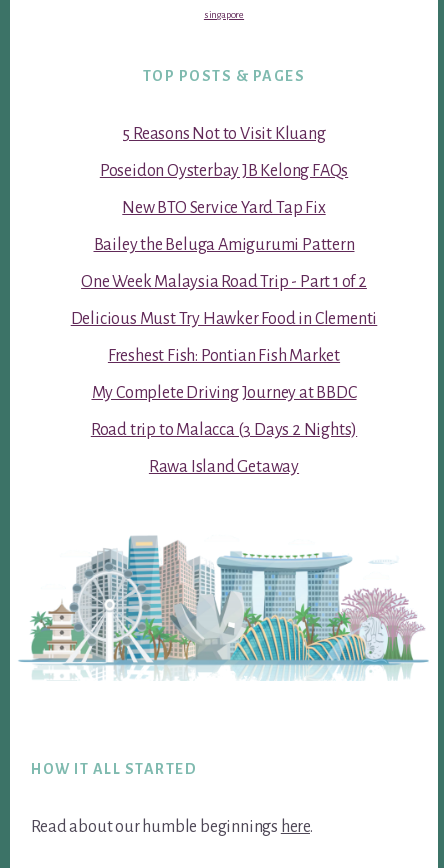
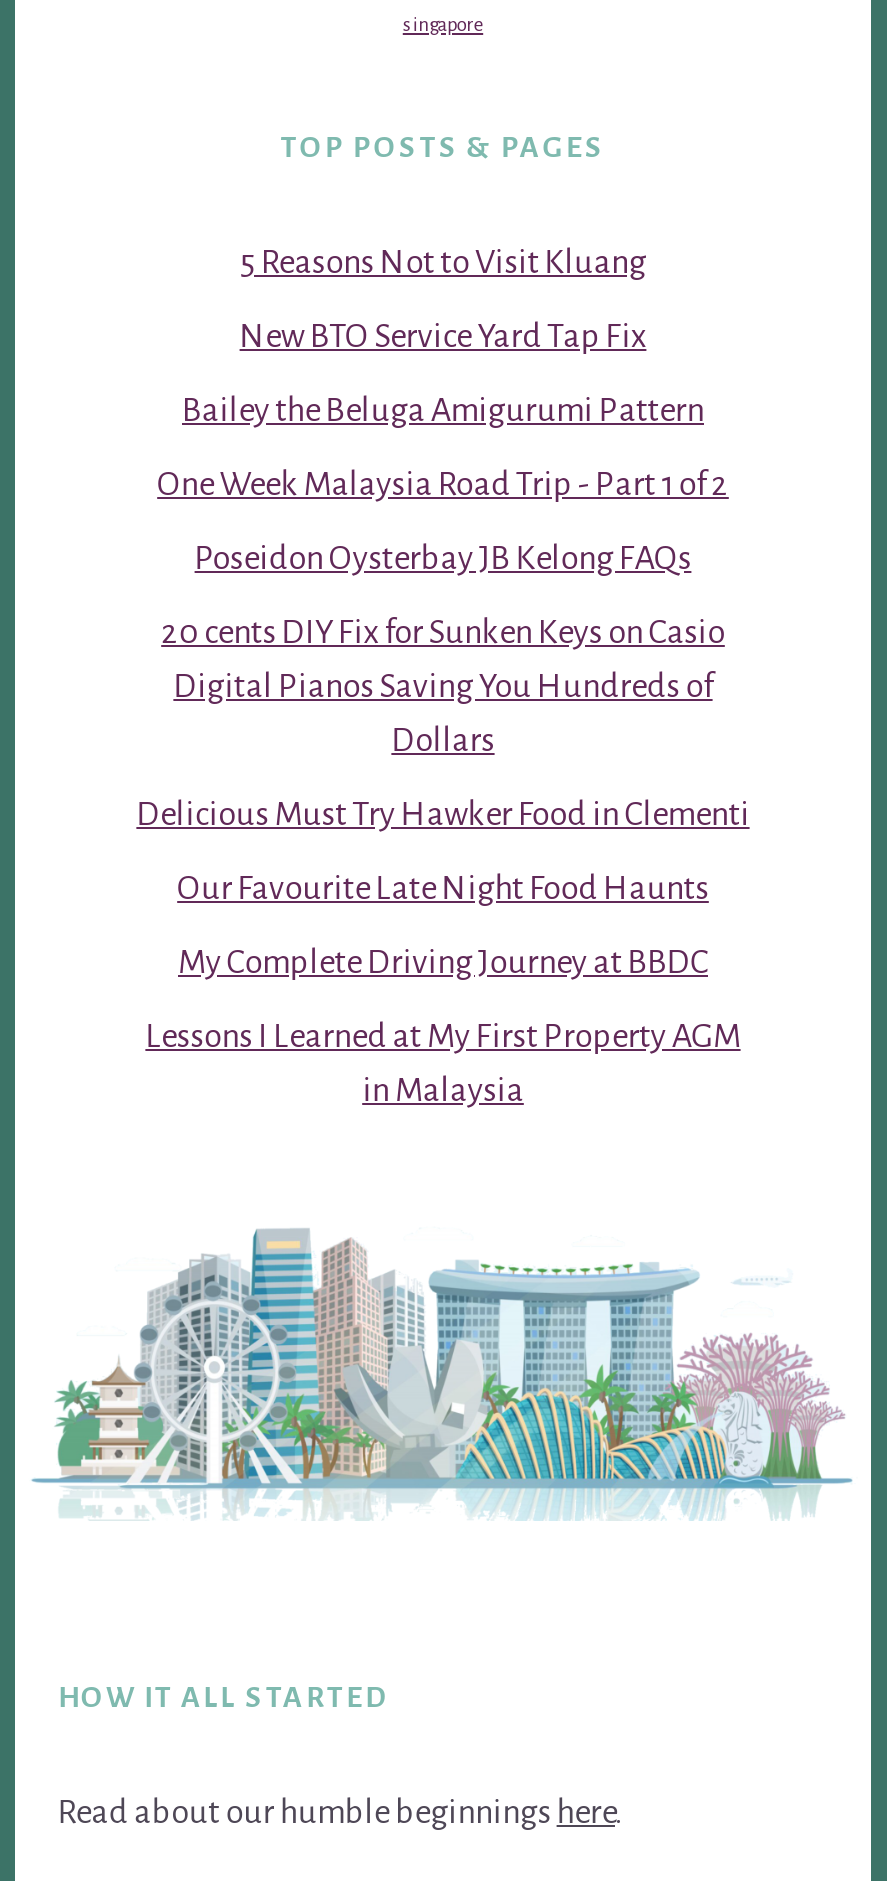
moved down: Poseidon Oysterbay JB Kelong FAQs

moved up: New BTO Service Yard Tap Fix | Bailey the Beluga Amigurumi Pattern | One Week Malaysia Road Trip - Part 1 of 2

+ 20 cents DIY Fix for Sunken Keys on Casio
+ Digital Pianos Saving You Hundreds of
+ Dollars

- Freshest Fish: Pontian Fish Market
+ Our Favourite Late Night Food Haunts

- Road trip to Malacca (3 Days 2 Nights)
+ Lessons I Learned at My First Property AGM

- Rawa Island Getaway
+ in Malaysia
